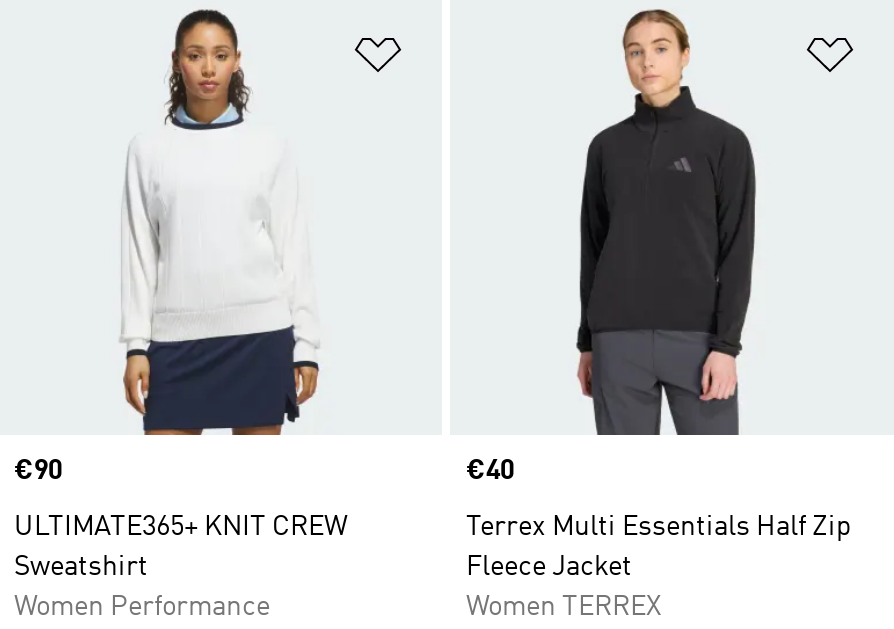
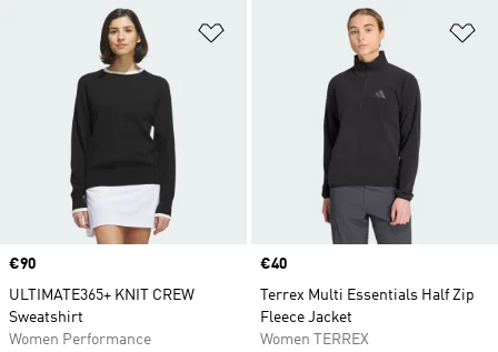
- [image]
+ [image]
